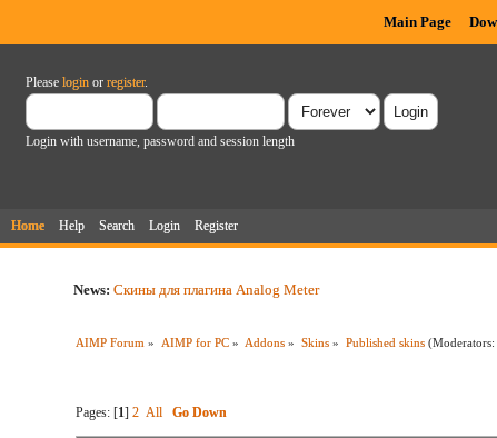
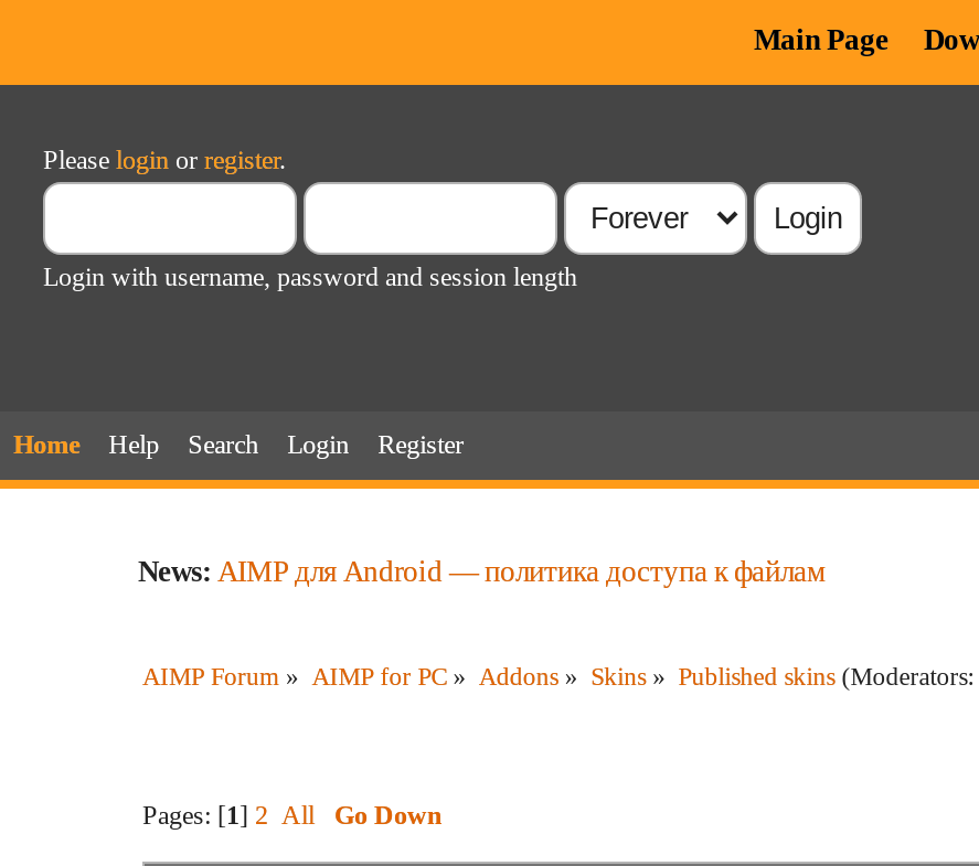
- News: Скины для плагина Analog Meter
+ News: AIMP для Android — политика доступа к файлам
